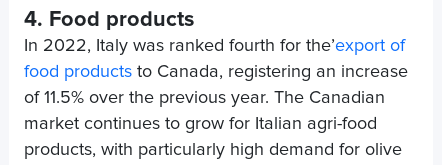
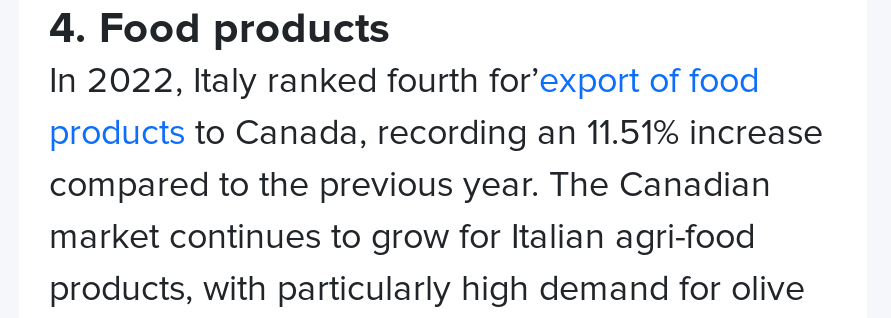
- In 2022, Italy was ranked fourth for the’export of
- food products to Canada, registering an increase
- of 11.5% over the previous year. The Canadian
+ In 2022, Italy ranked fourth for’export of food
+ products to Canada, recording an 11.51% increase
+ compared to the previous year. The Canadian
